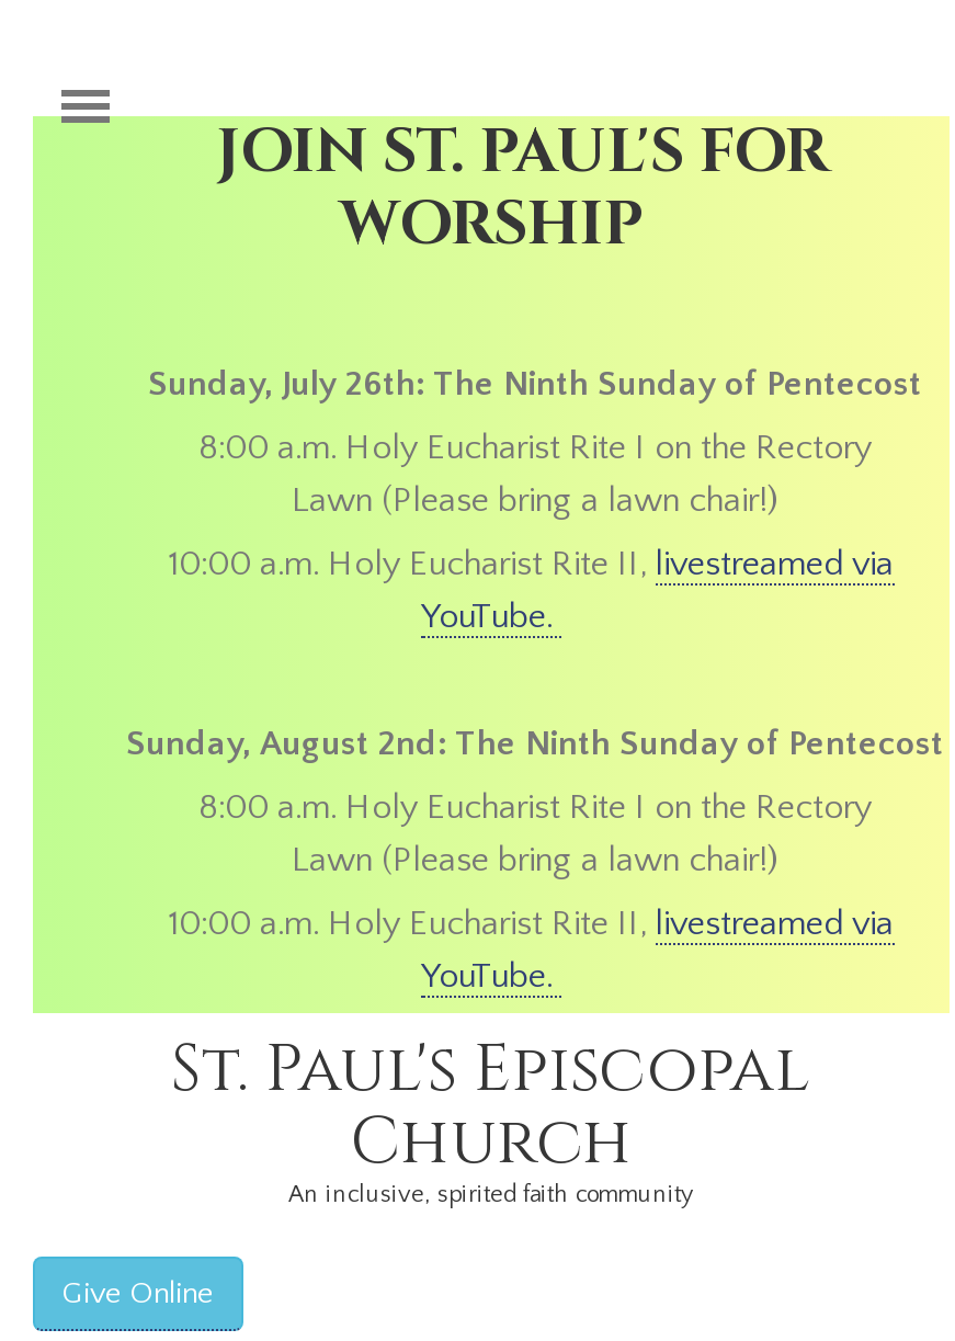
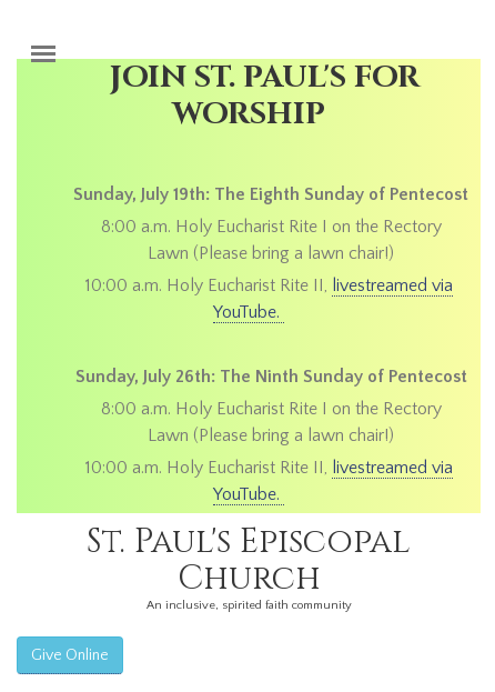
+ Sunday, July 19th: The Eighth Sunday of Pentecost

moved down: Sunday, July 26th: The Ninth Sunday of Pentecost

- Sunday, August 2nd: The Ninth Sunday of Pentecost
